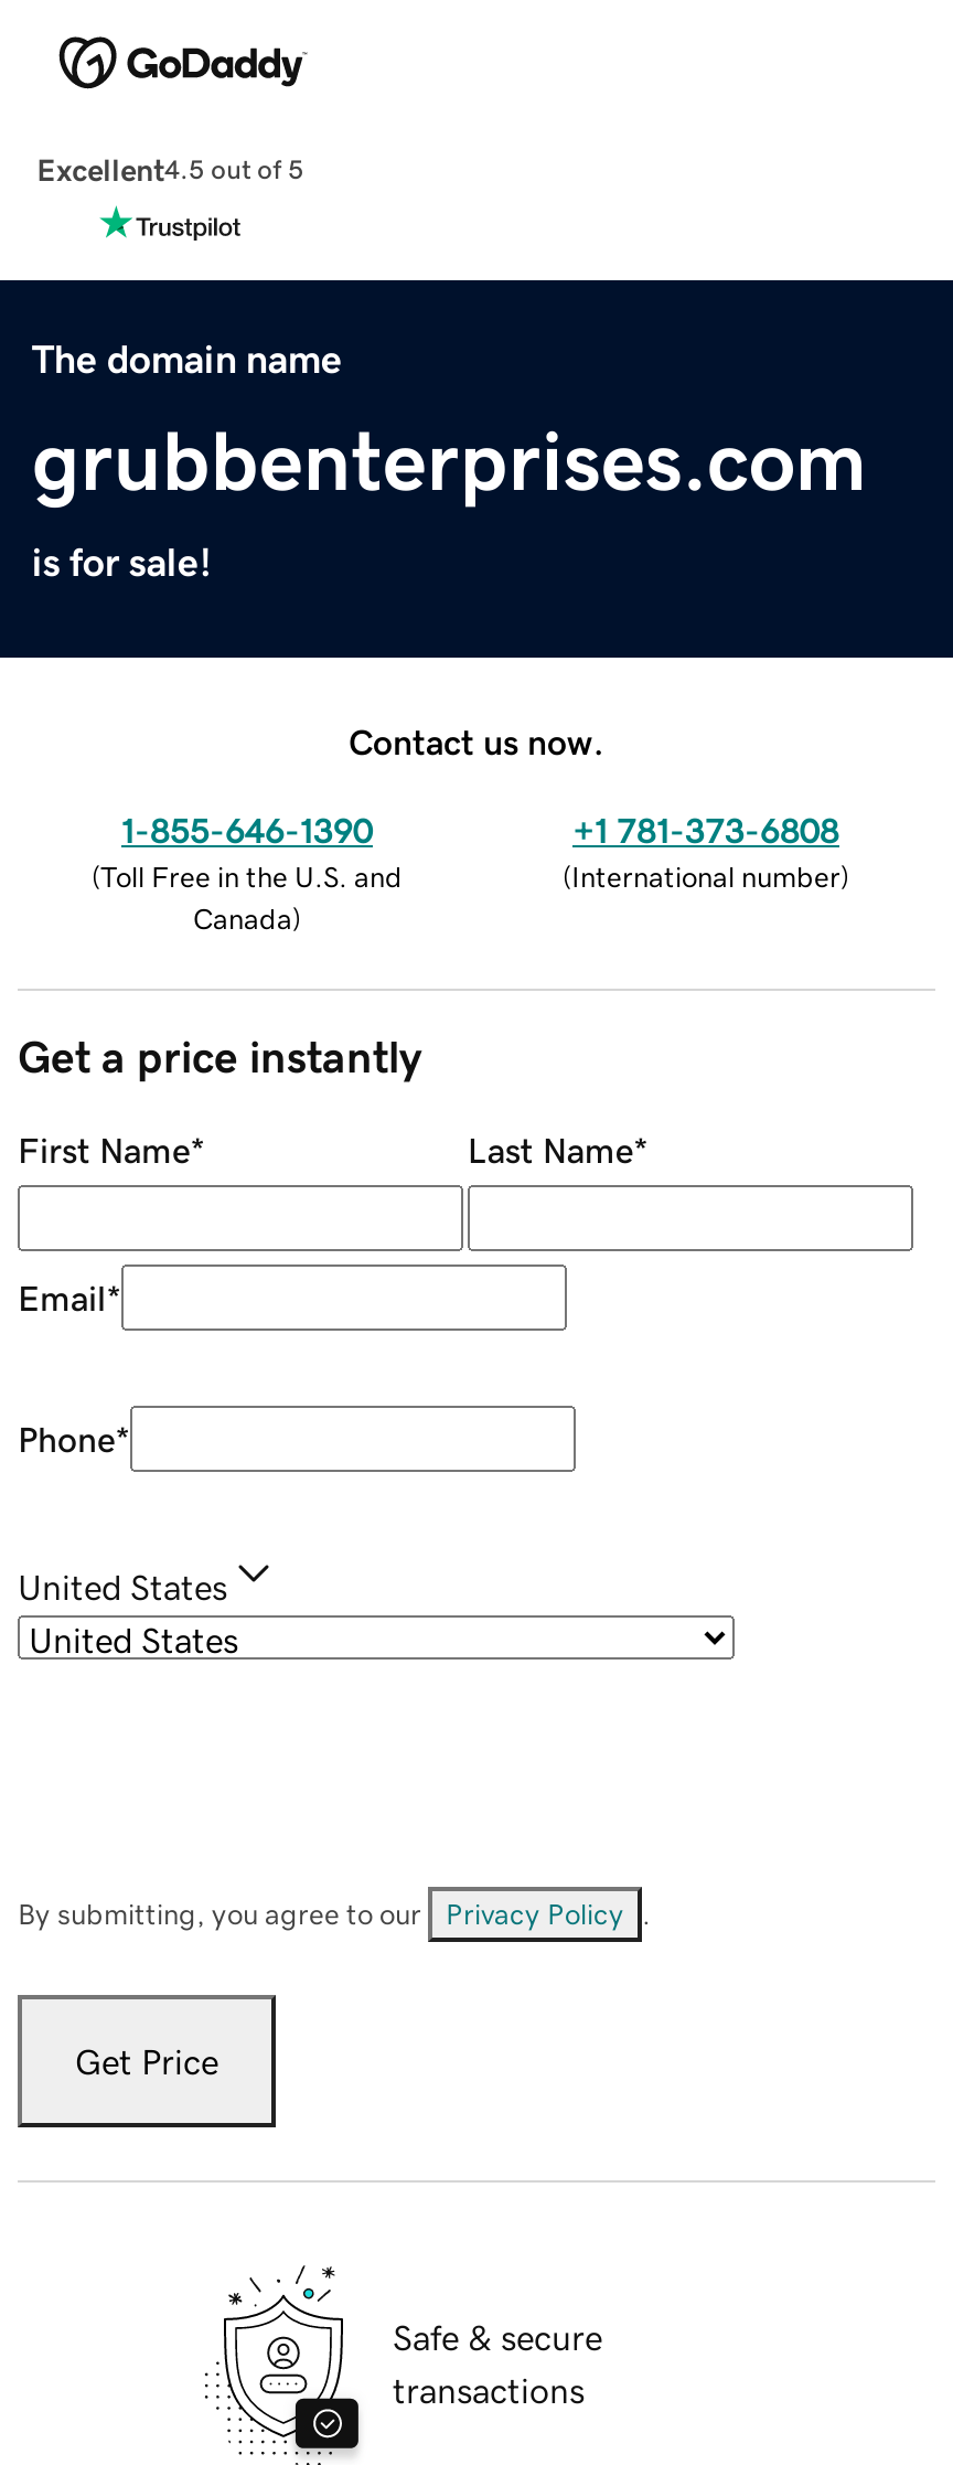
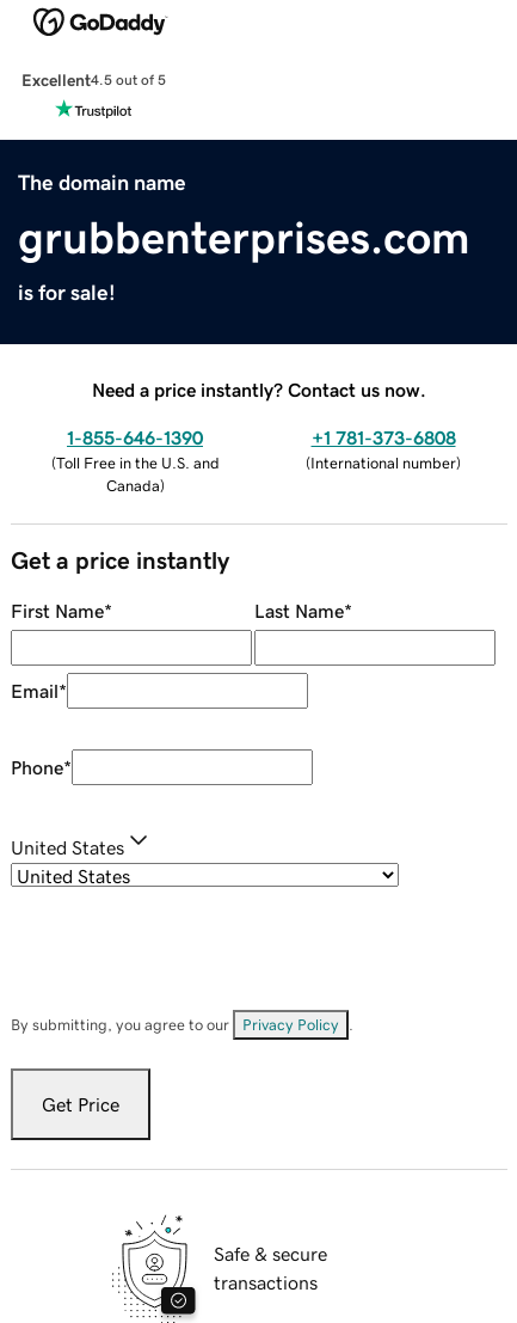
- Contact us now.
+ Need a price instantly? Contact us now.
